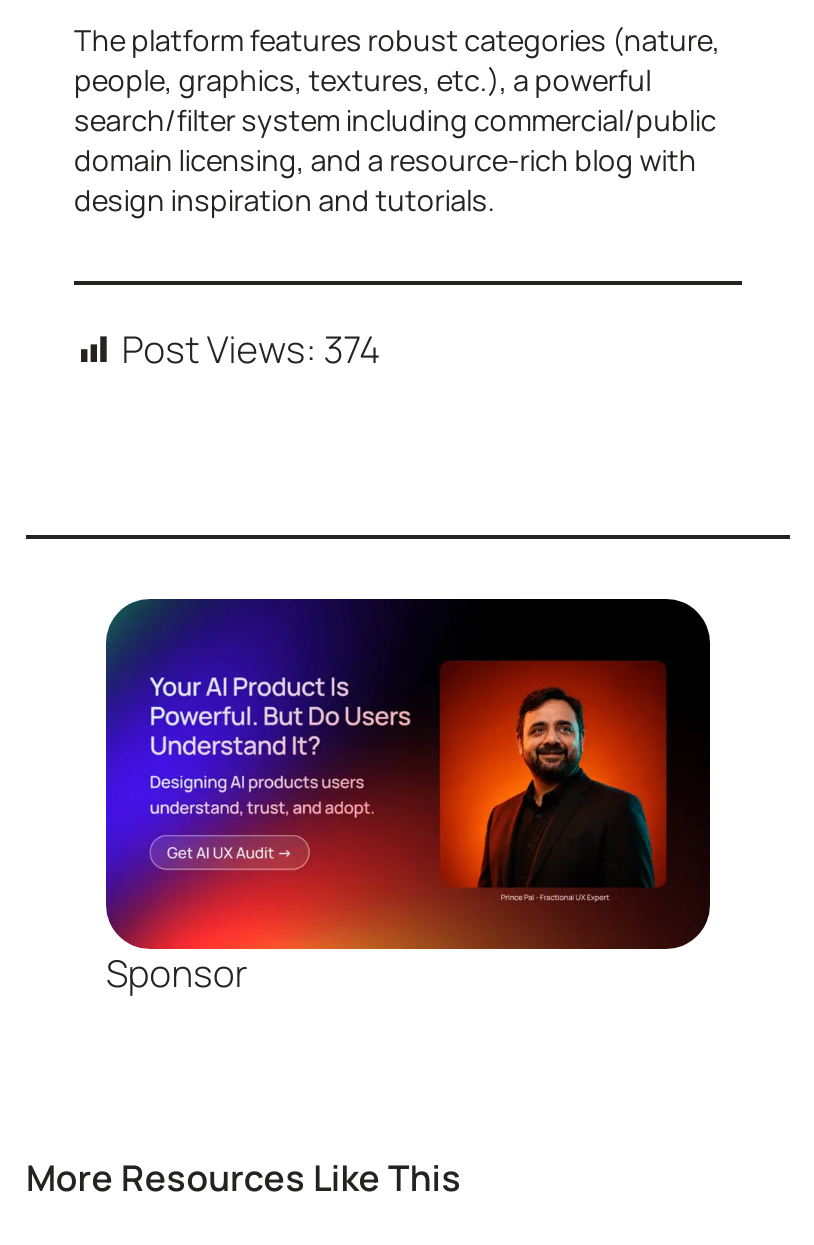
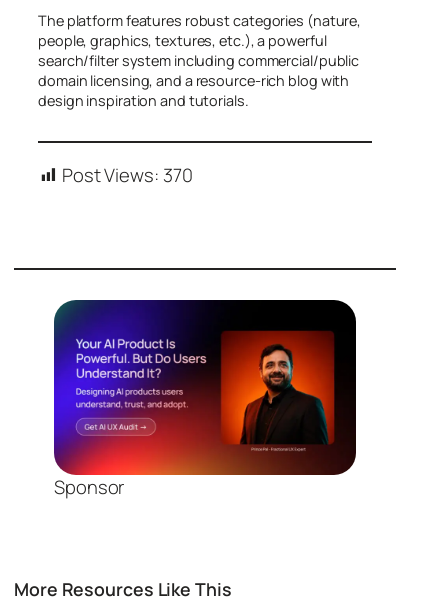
- Post Views: 374
+ Post Views: 370
